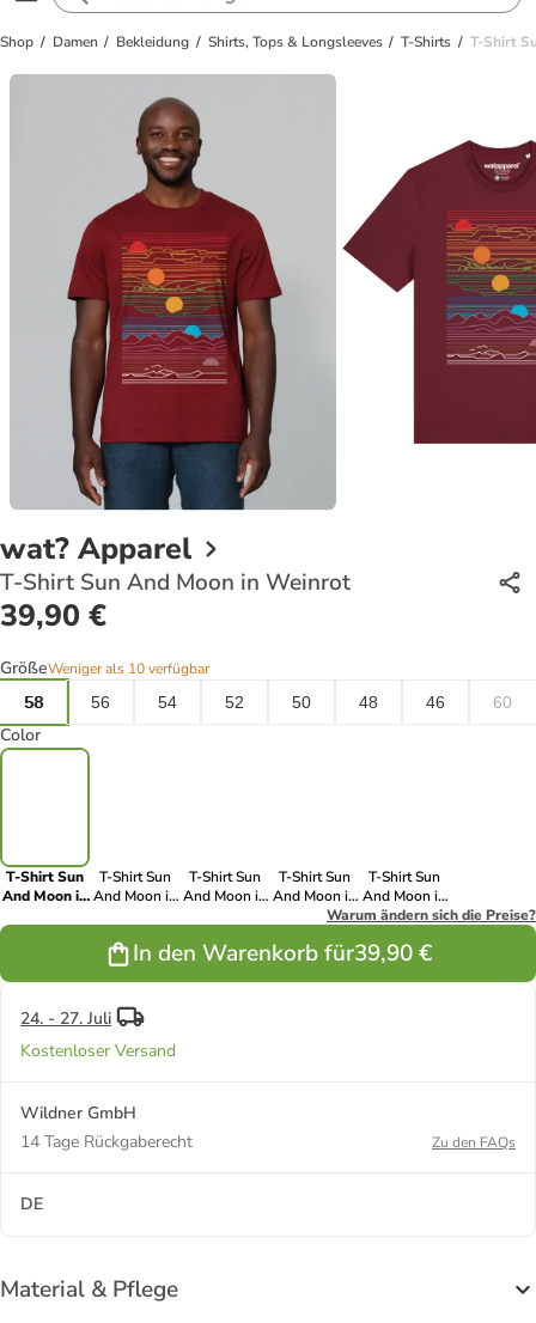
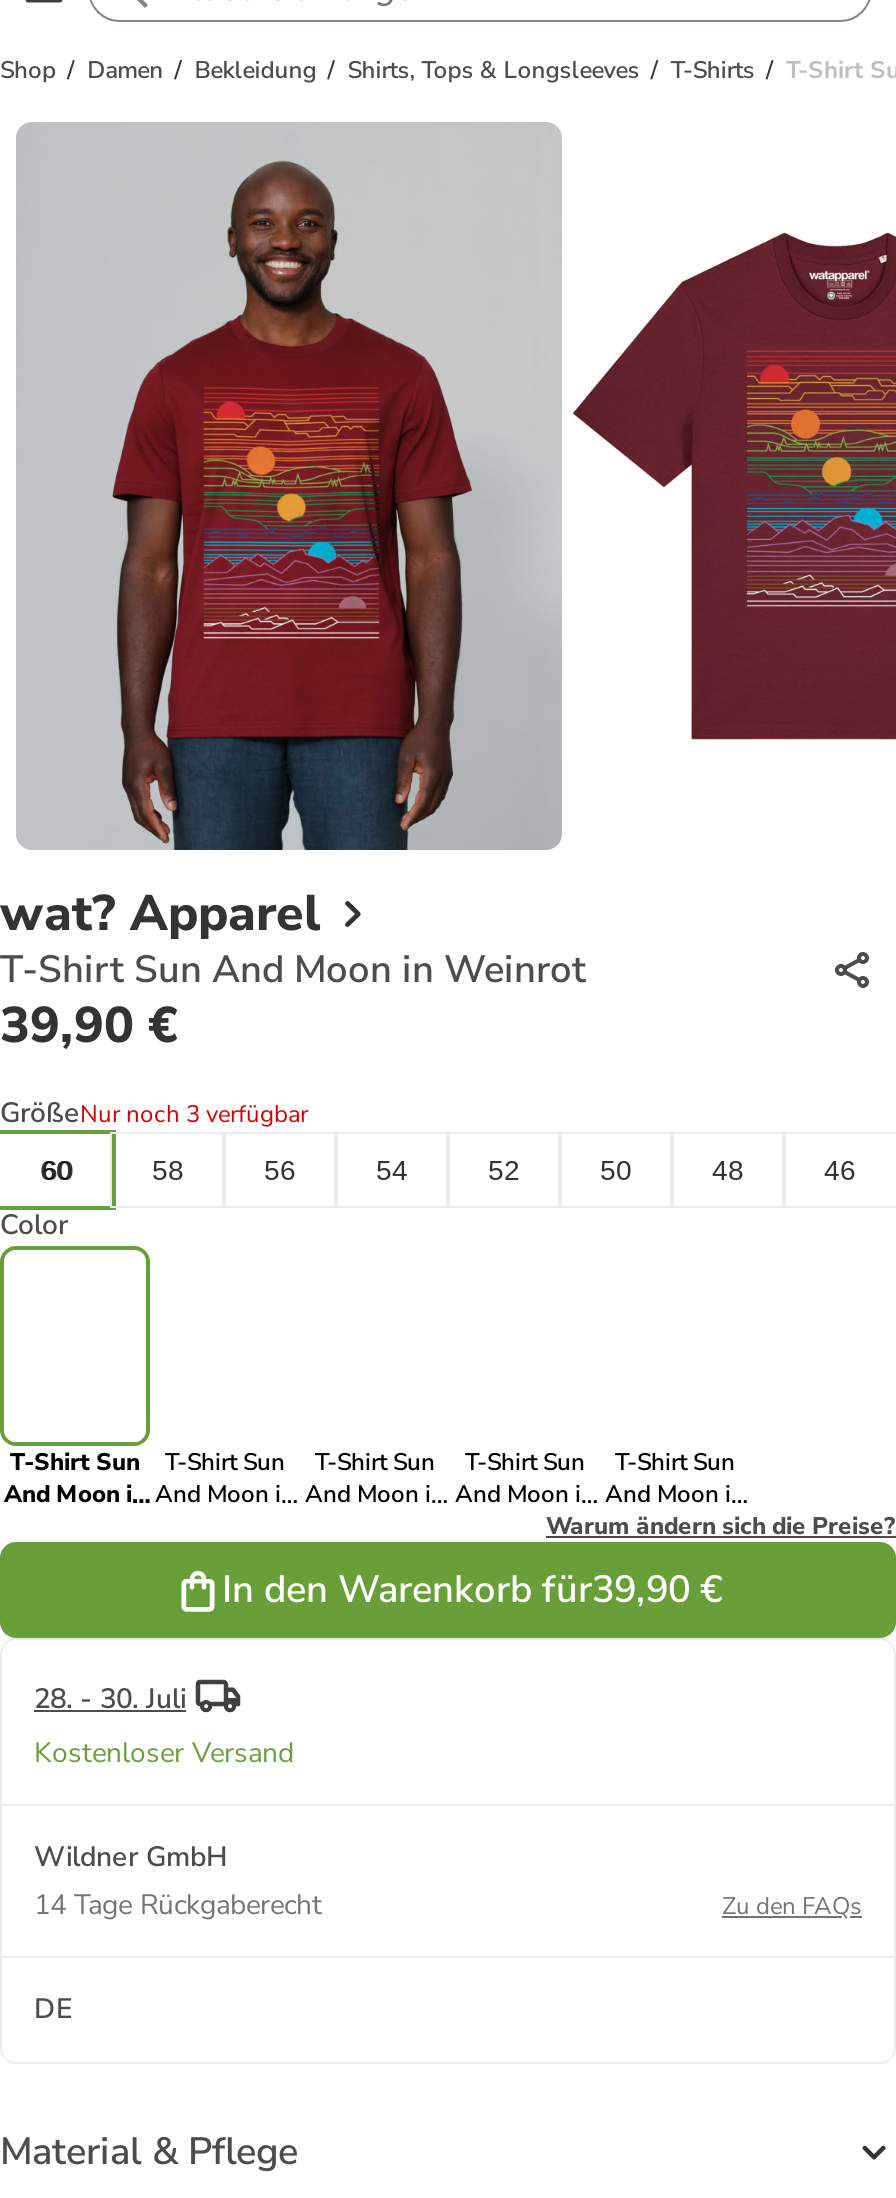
- GrößeWeniger als 10 verfügbar
+ GrößeNur noch 3 verfügbar
+ 60

- 60

- 24. - 27. Juli
+ 28. - 30. Juli
